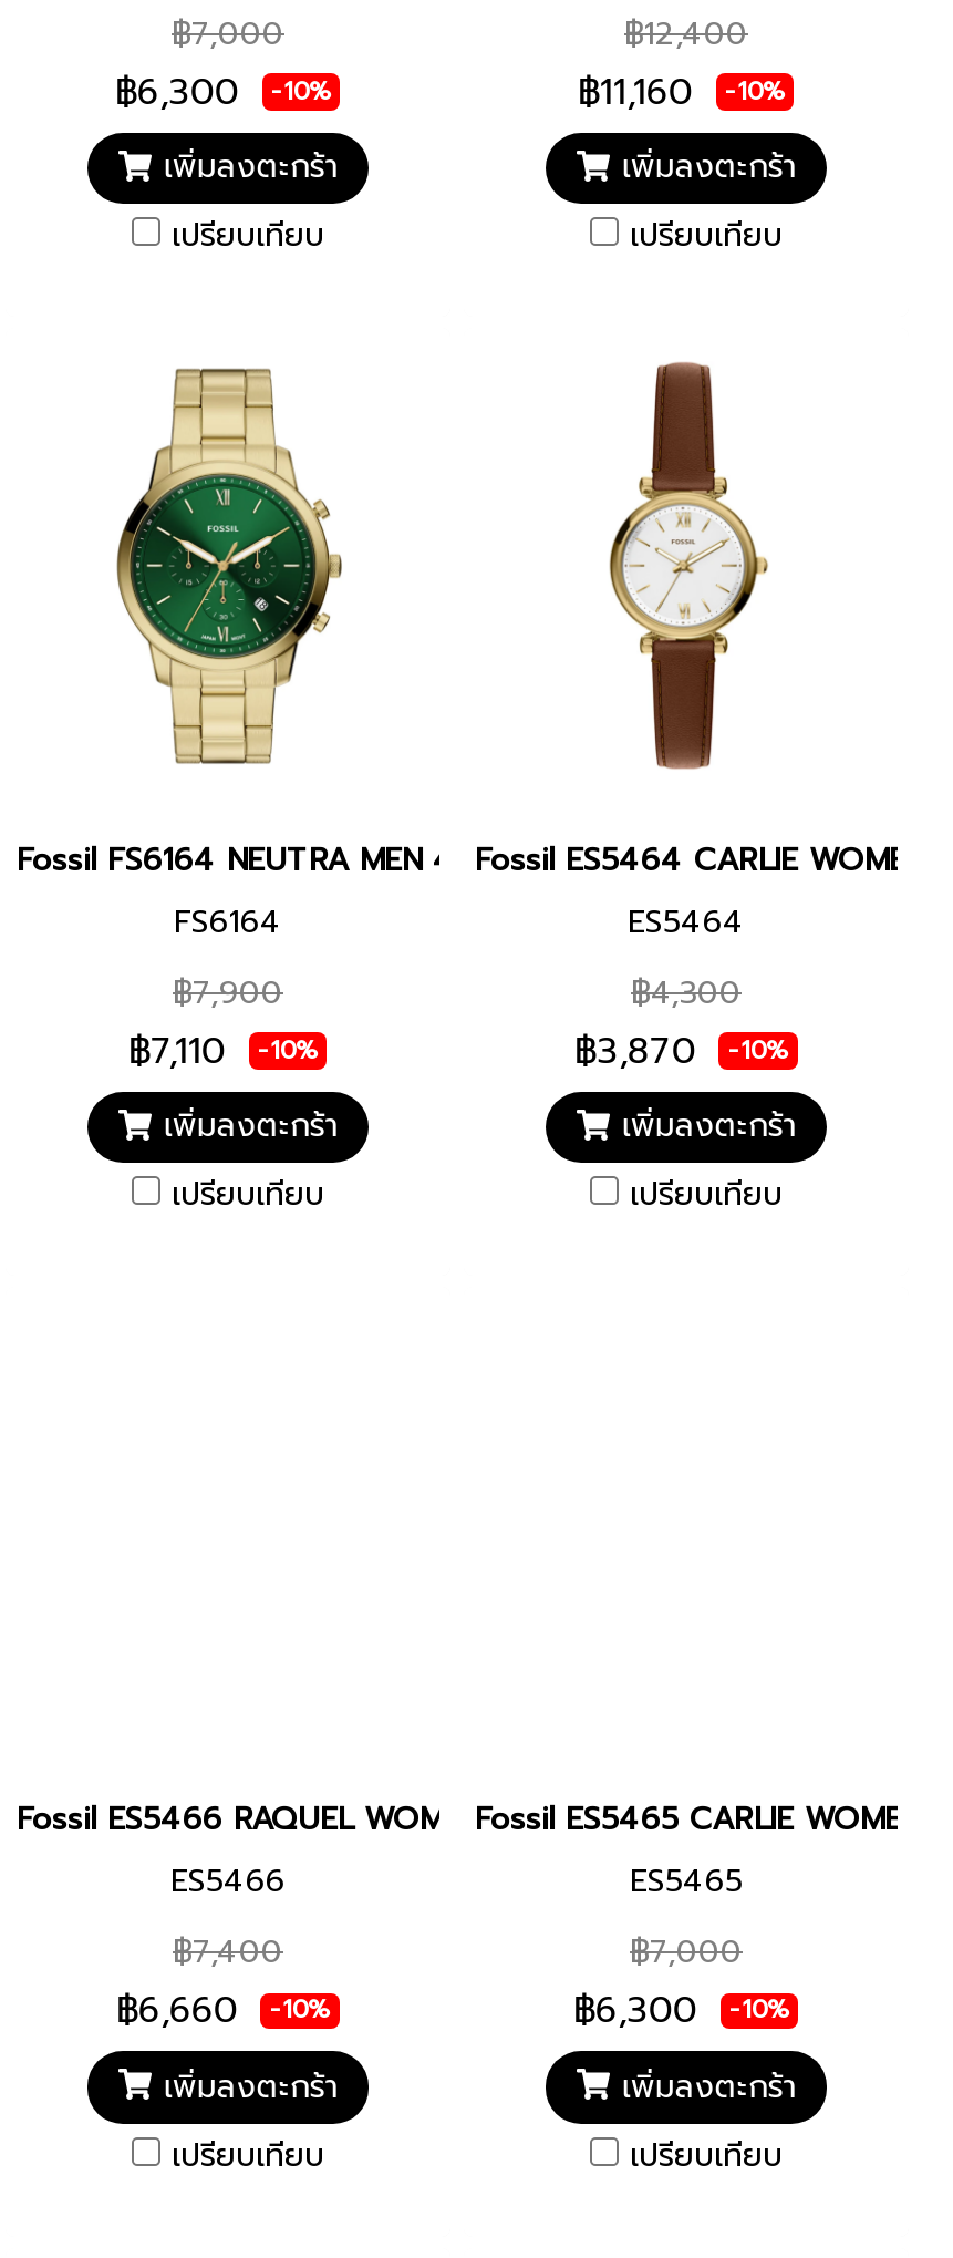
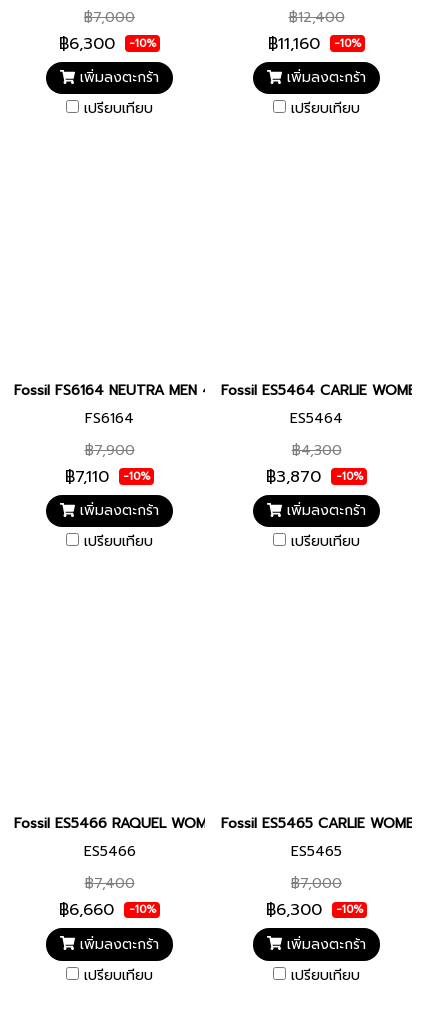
- [image]

- [image]
